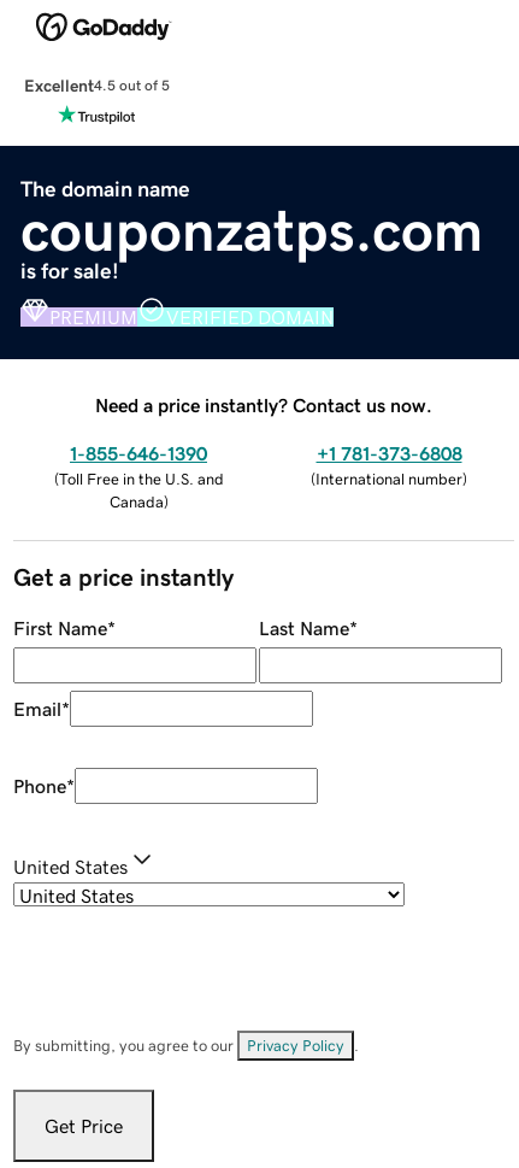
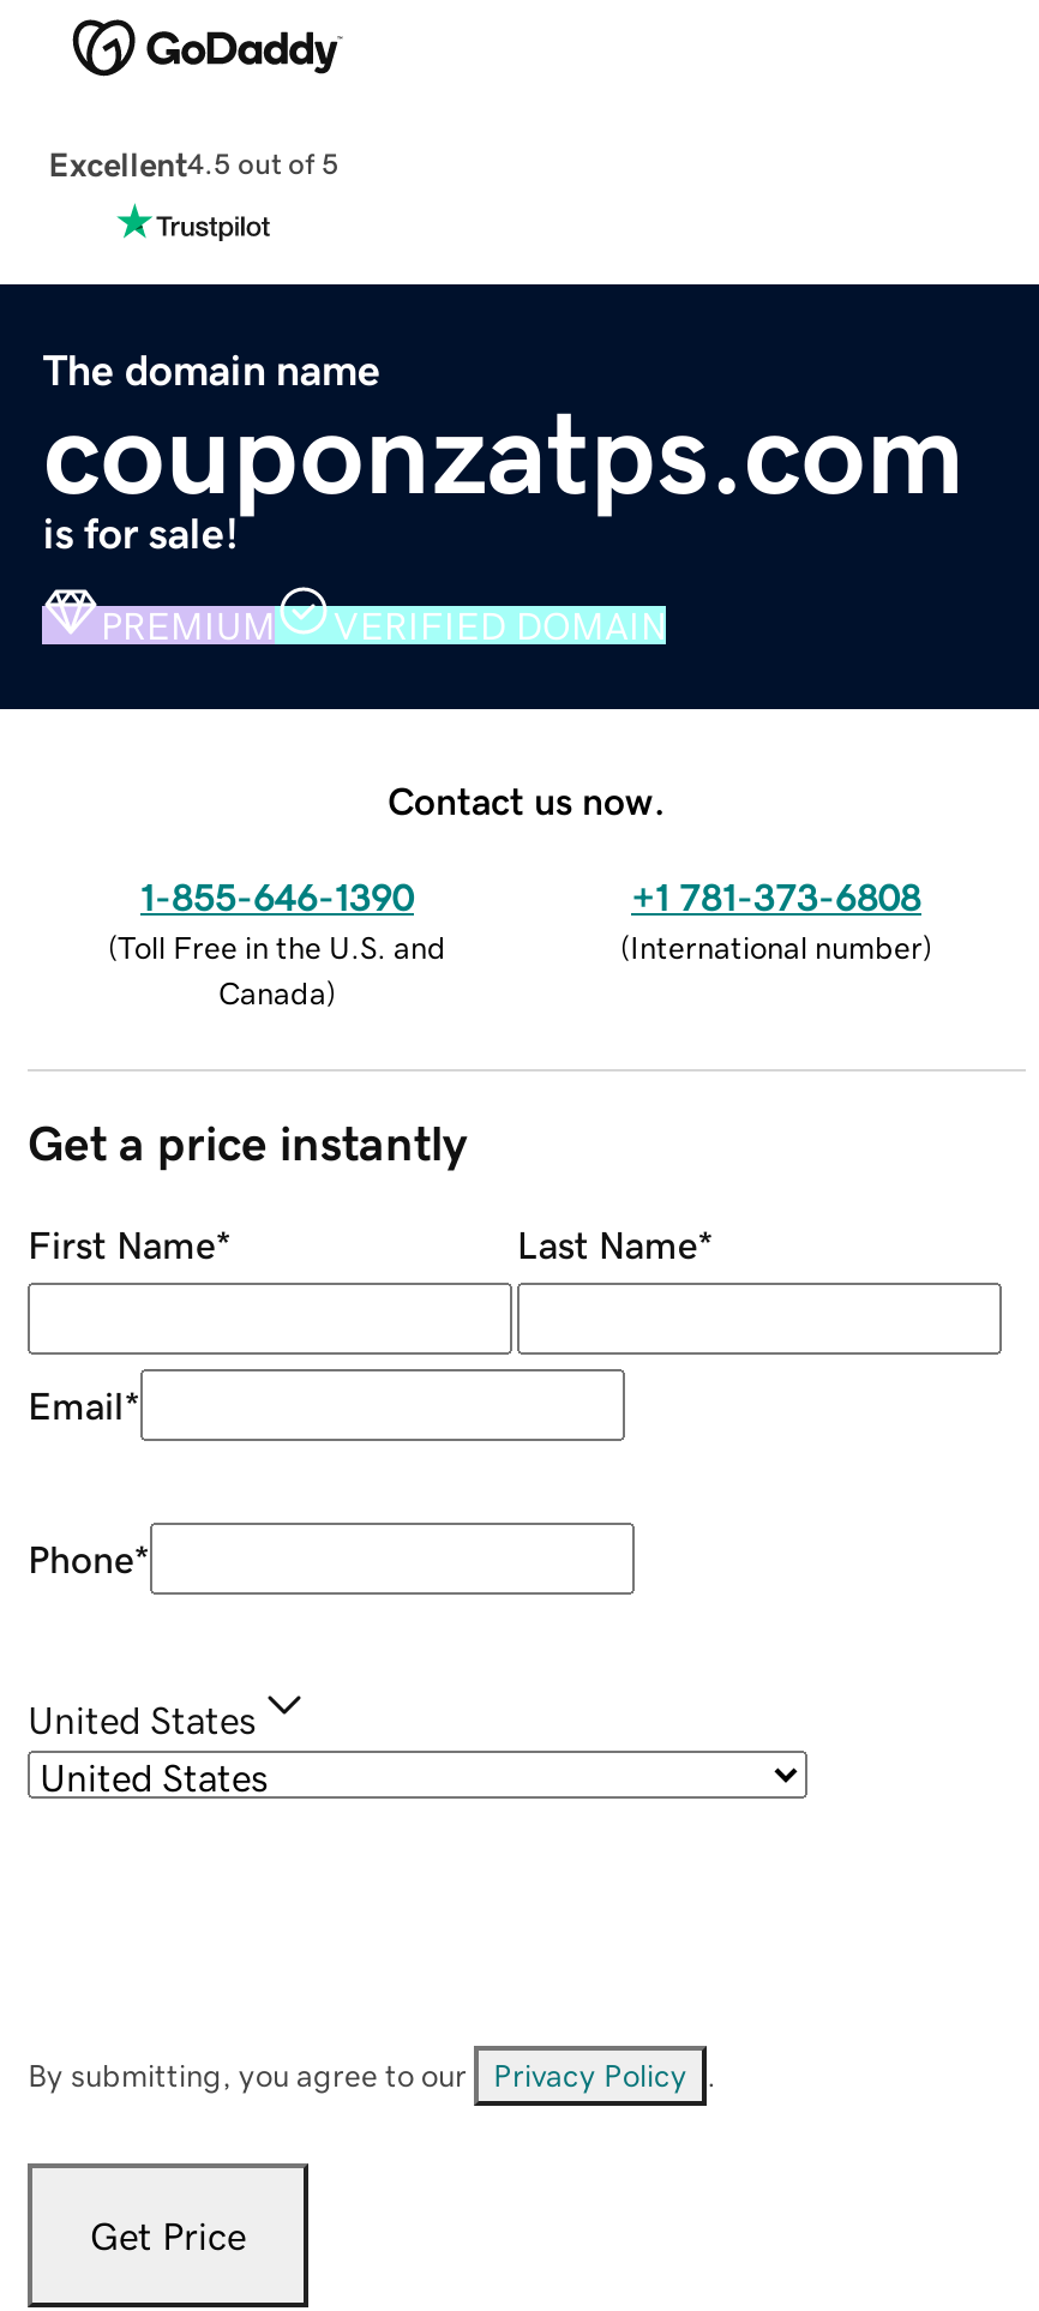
- Need a price instantly? Contact us now.
+ Contact us now.
